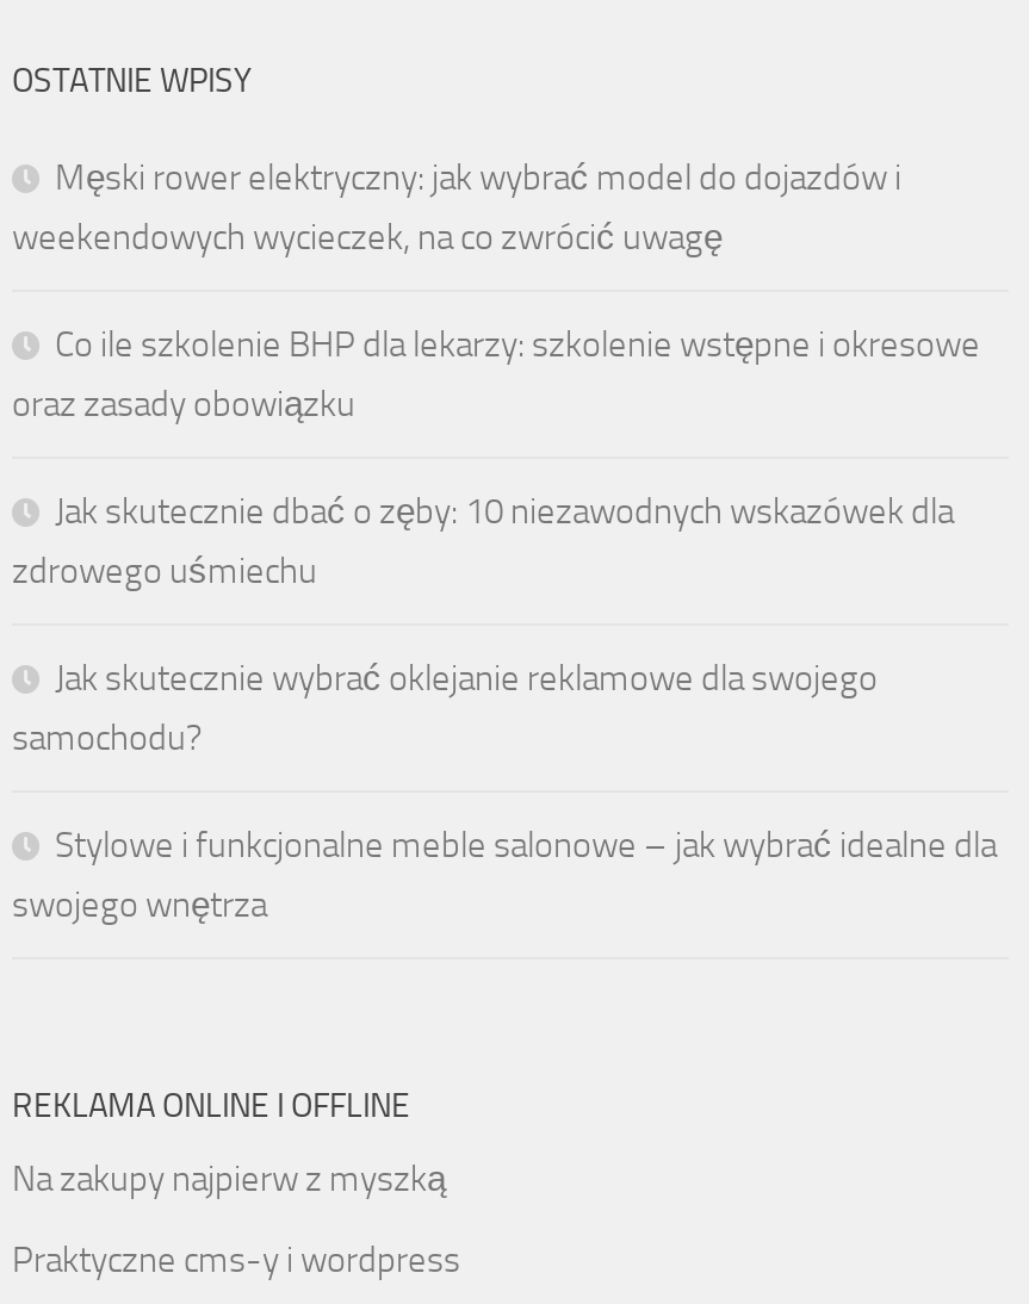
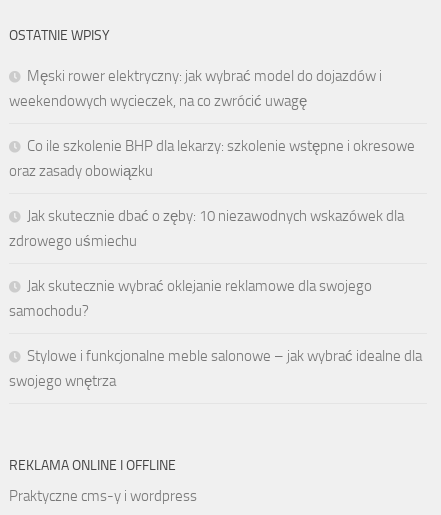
- Na zakupy najpierw z myszką
